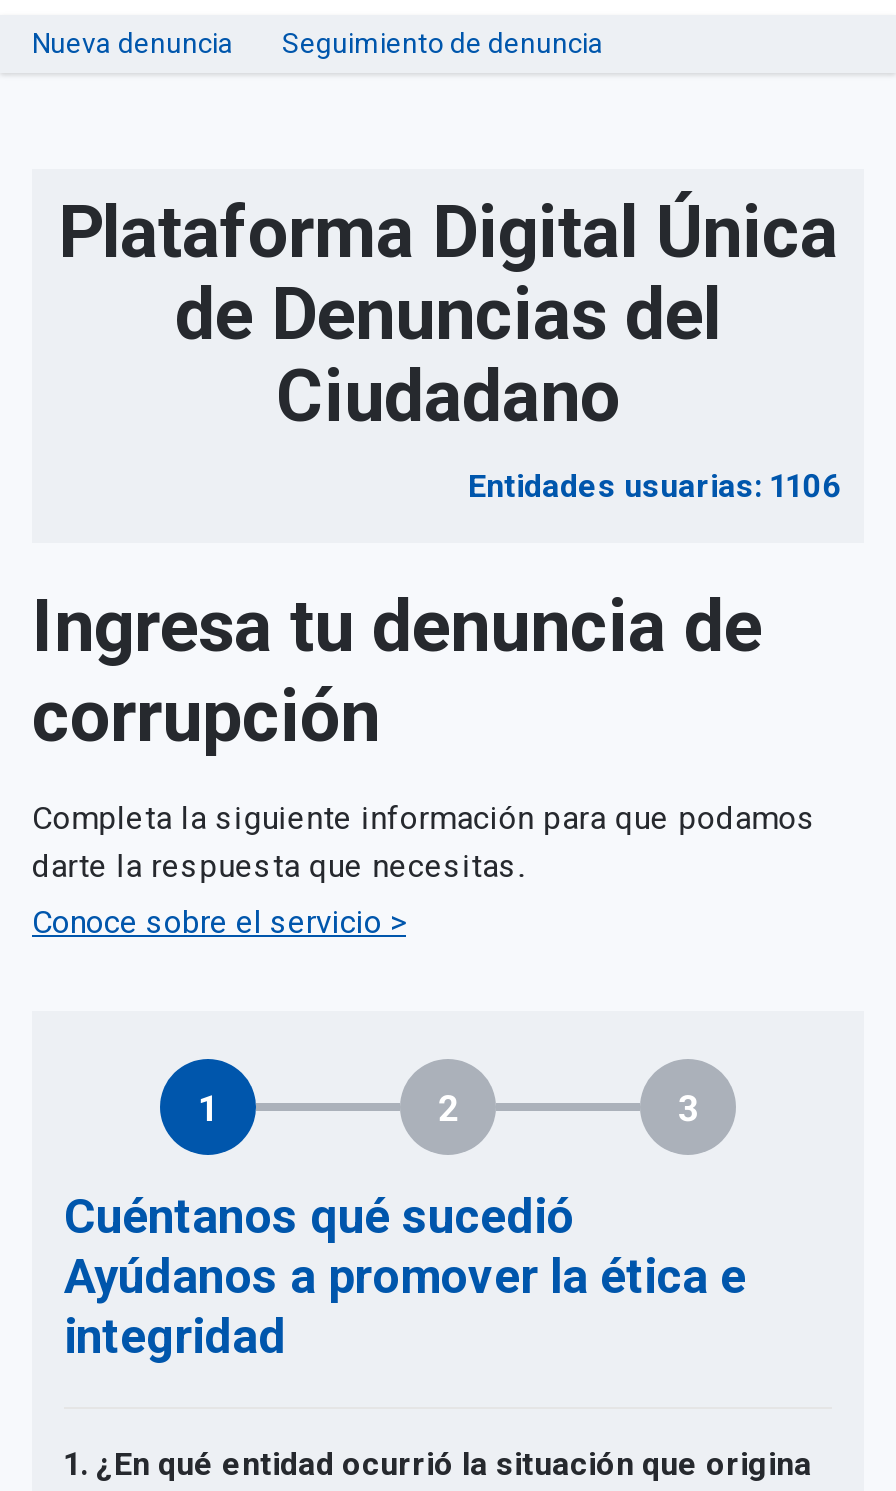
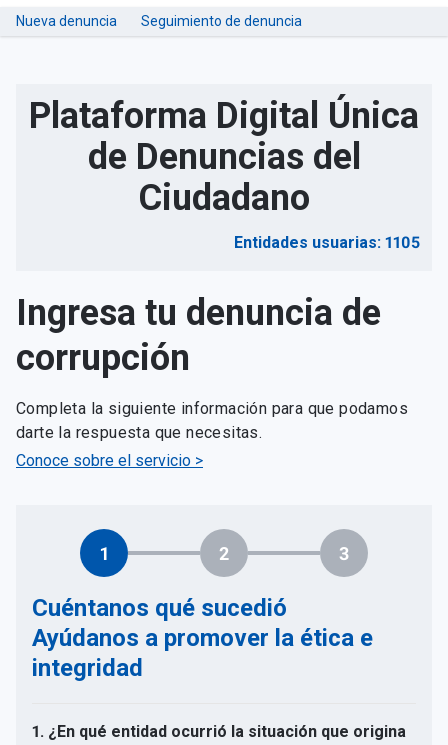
- Entidades usuarias: 1106
+ Entidades usuarias: 1105
